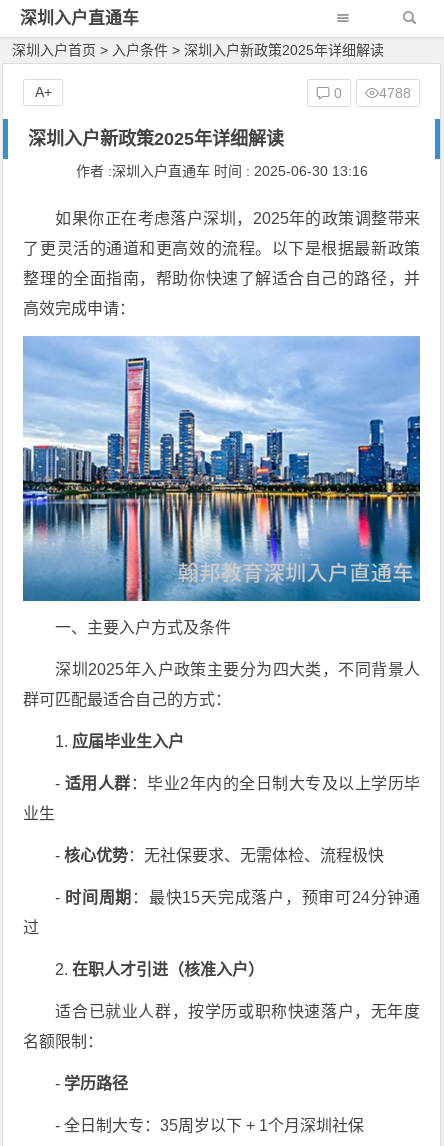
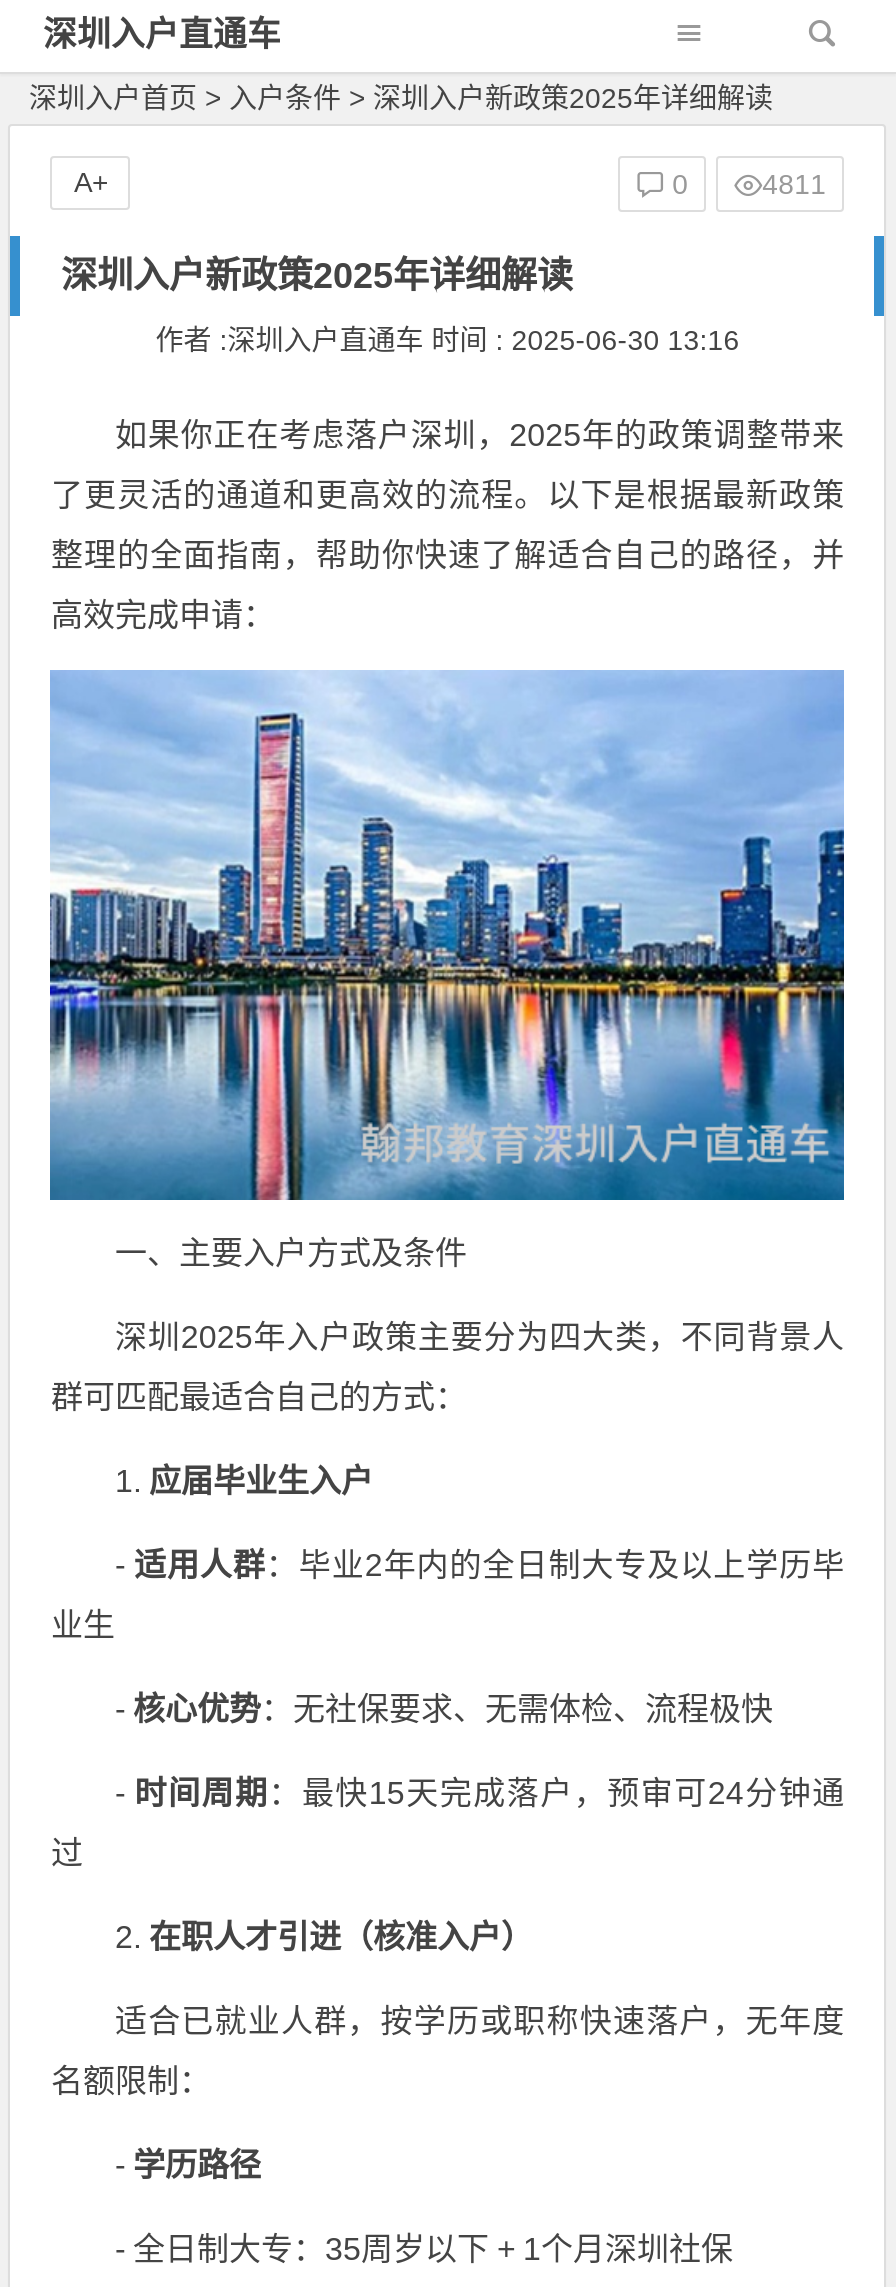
- 4788
+ 4811
